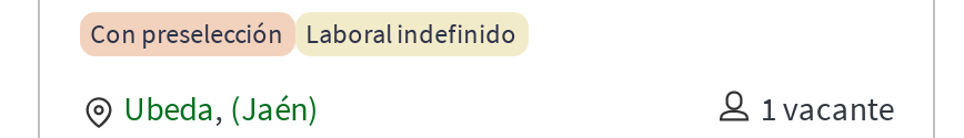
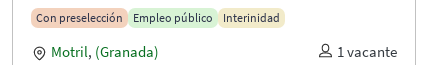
- Laboral indefinido
+ Empleo público
+ Interinidad

- Ubeda, (Jaén)
+ Motril, (Granada)
